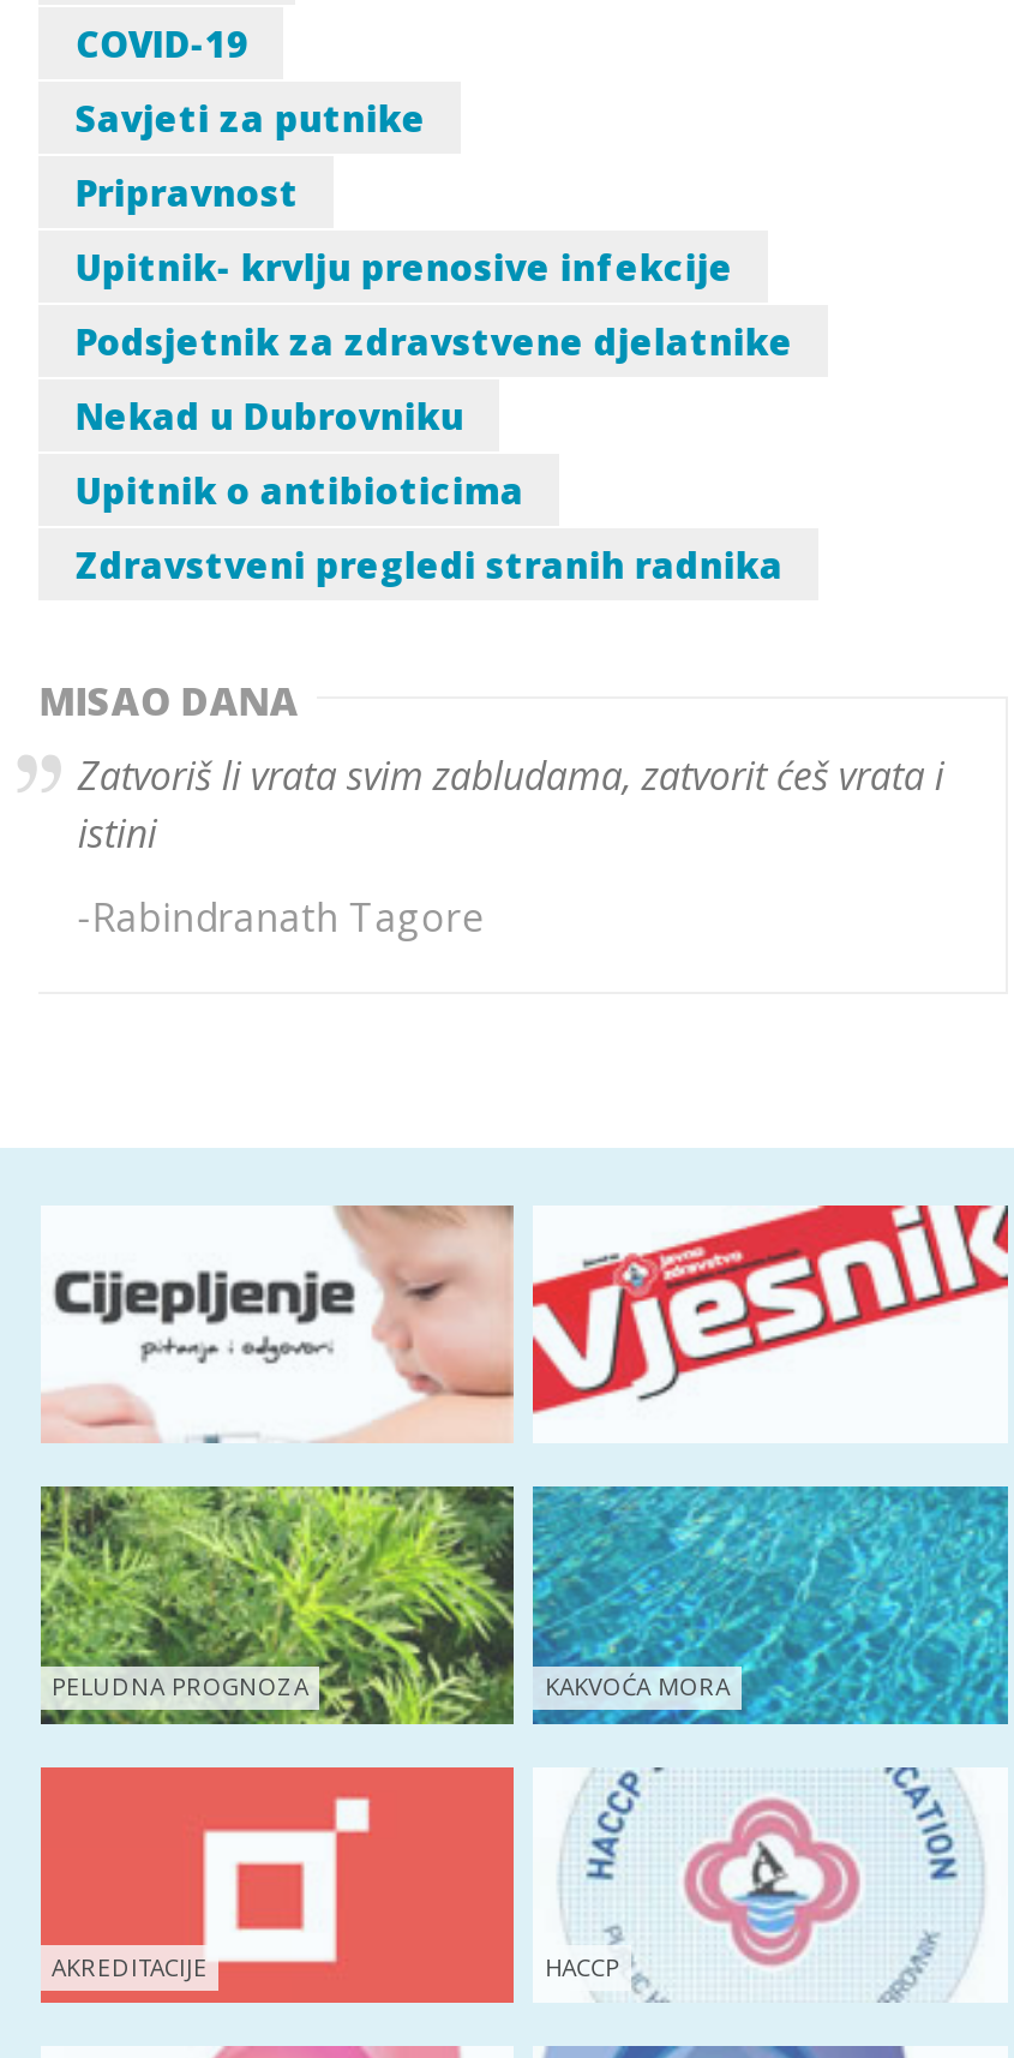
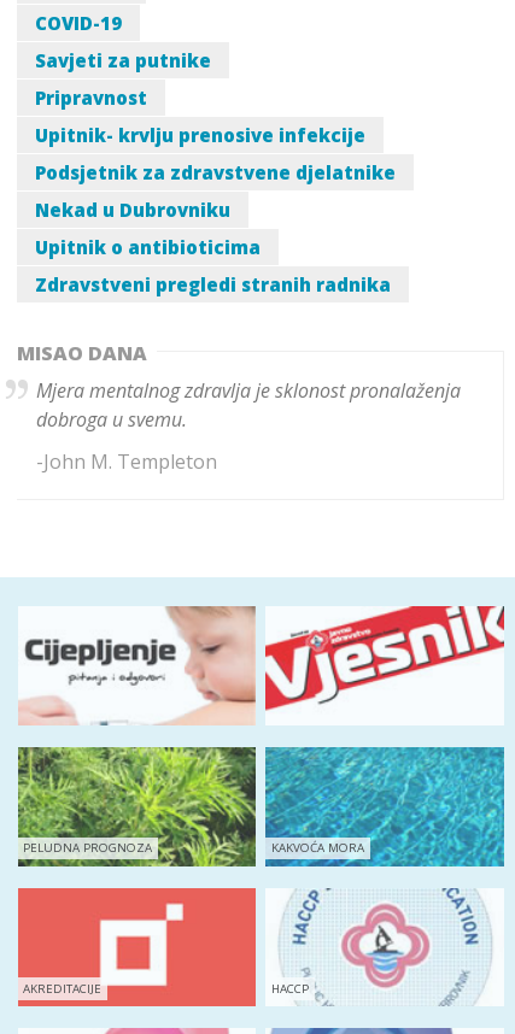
- Zatvoriš li vrata svim zabludama, zatvorit ćeš vrata i
- istini
+ Mjera mentalnog zdravlja je sklonost pronalaženja
+ dobroga u svemu.

- -Rabindranath Tagore
+ -John M. Templeton
